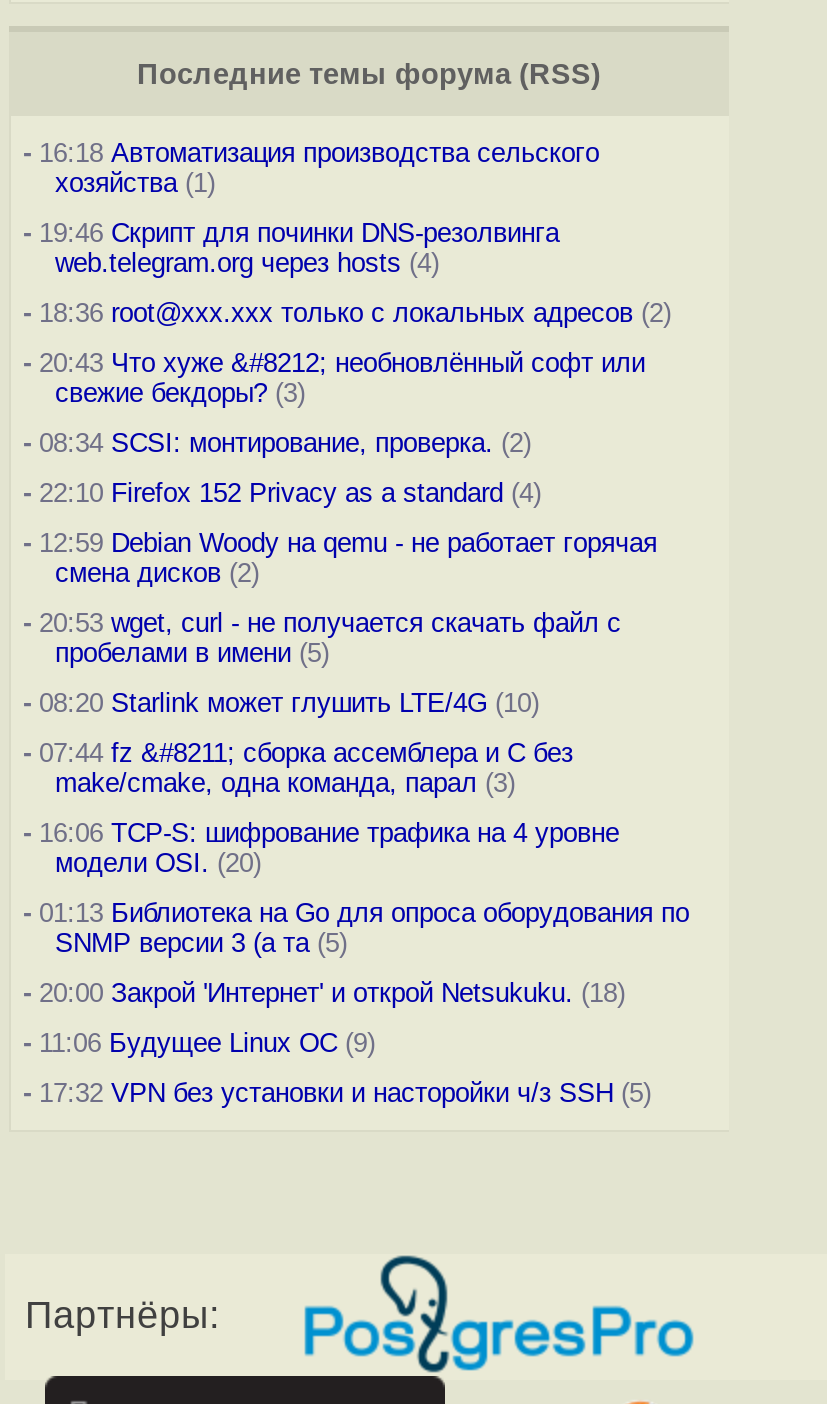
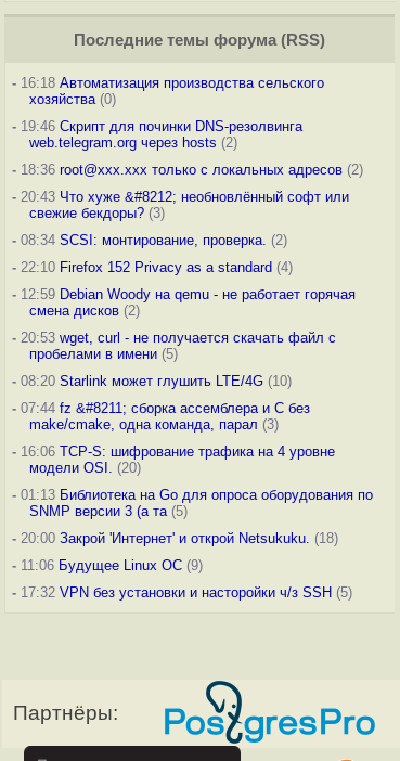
- хозяйства (1)
+ хозяйства (0)

- web.telegram.org через hosts (4)
+ web.telegram.org через hosts (2)
